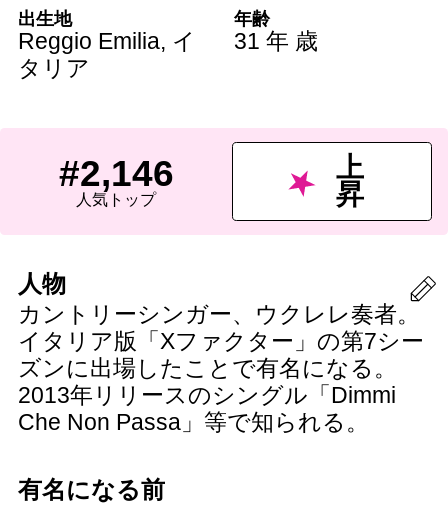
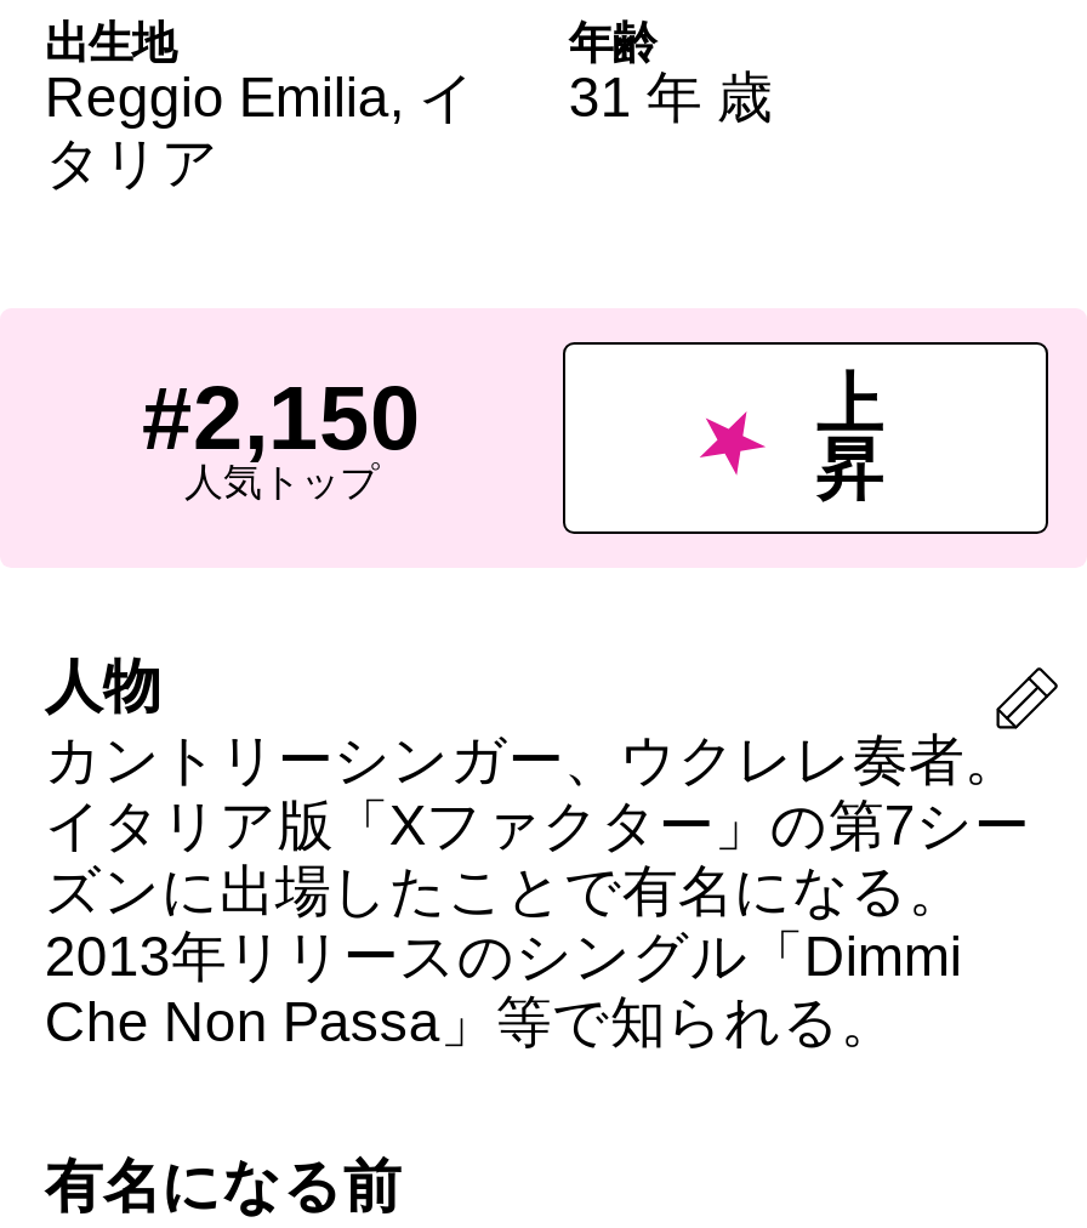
- #2,146
+ #2,150
